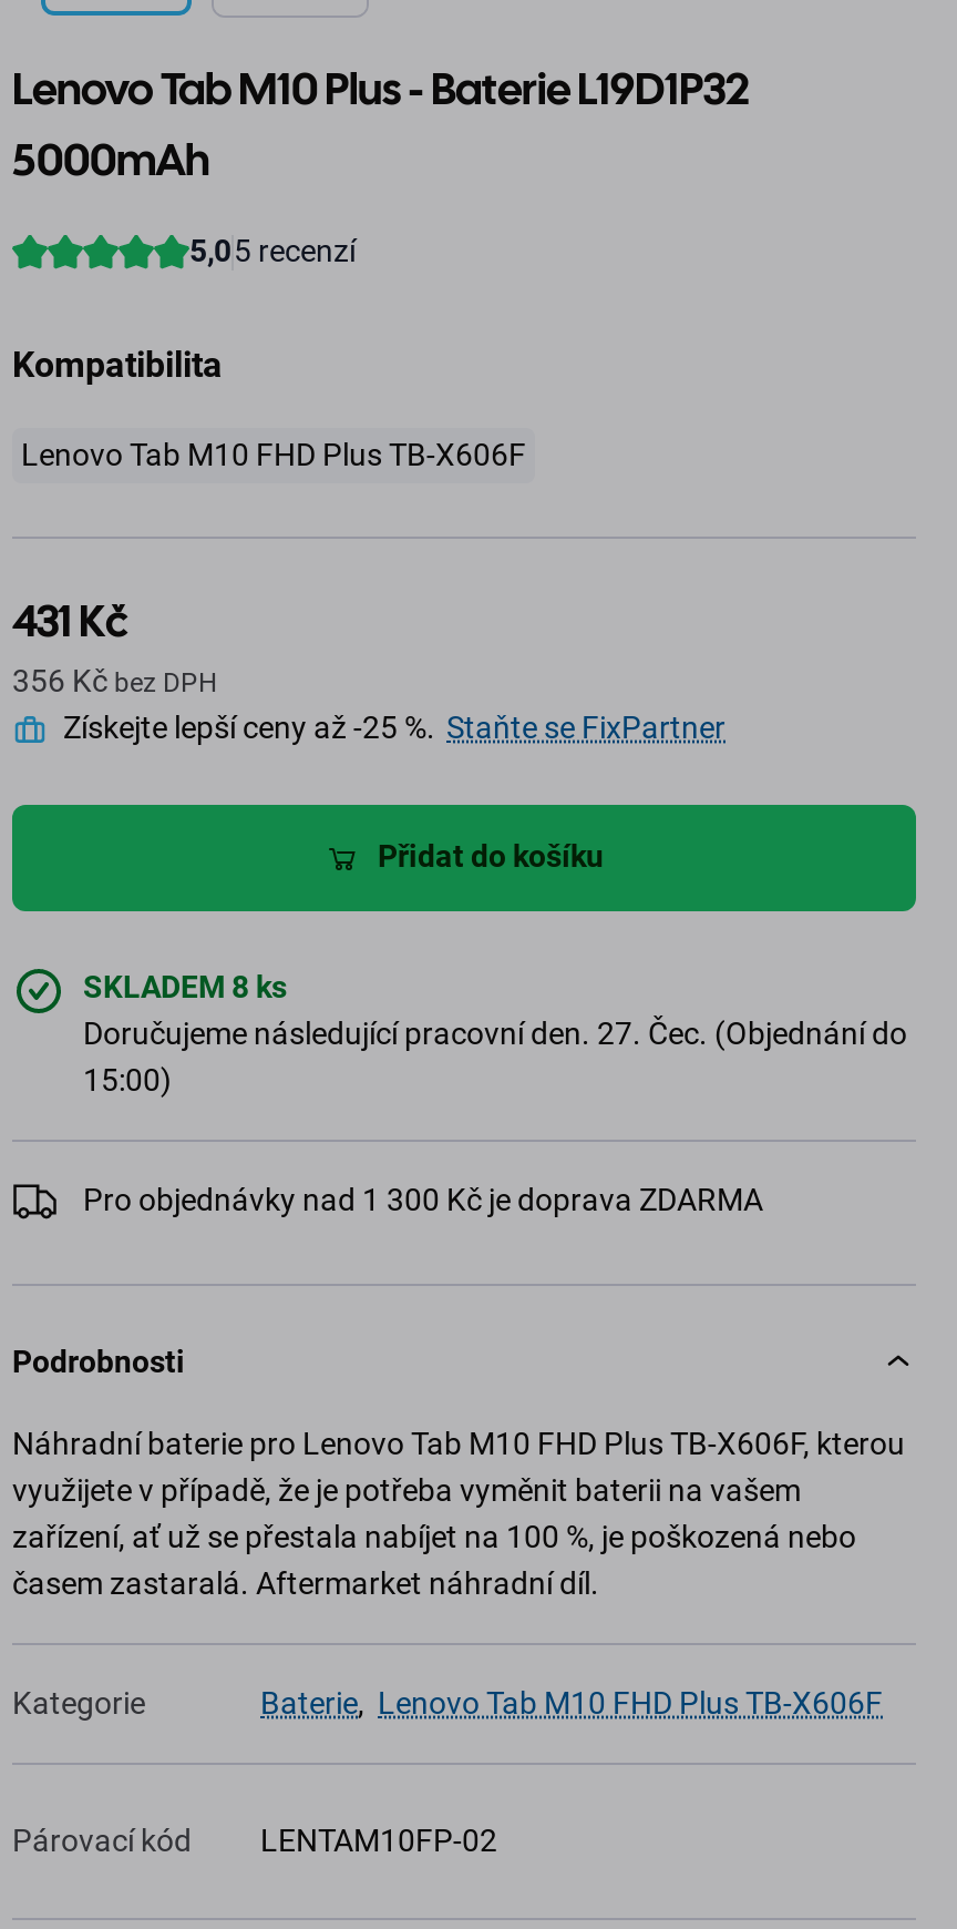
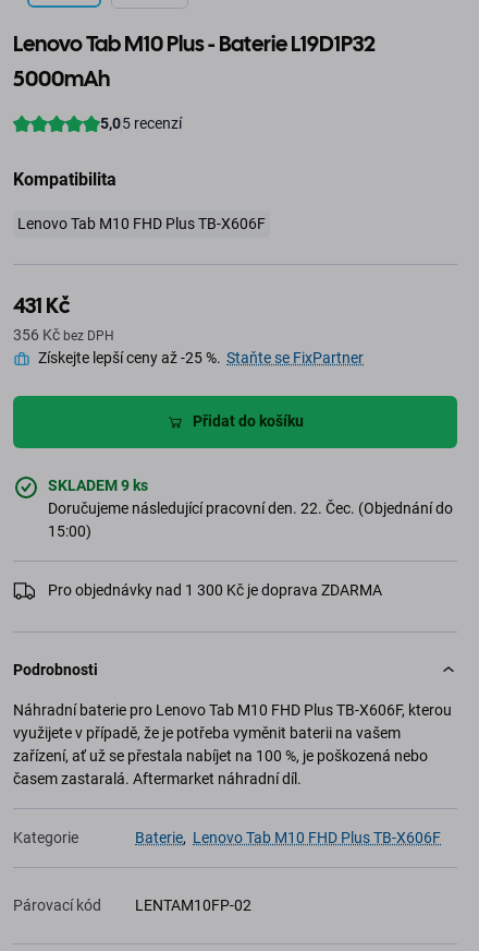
- SKLADEM 8 ks
+ SKLADEM 9 ks

- Doručujeme následující pracovní den. 27. Čec. (Objednání do
+ Doručujeme následující pracovní den. 22. Čec. (Objednání do
